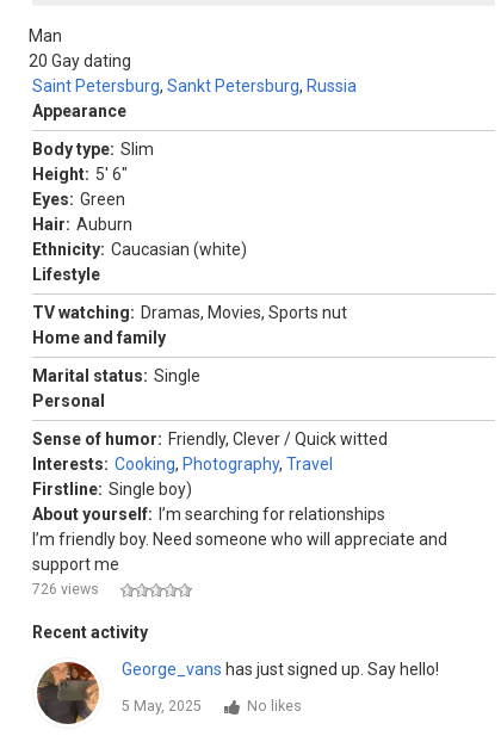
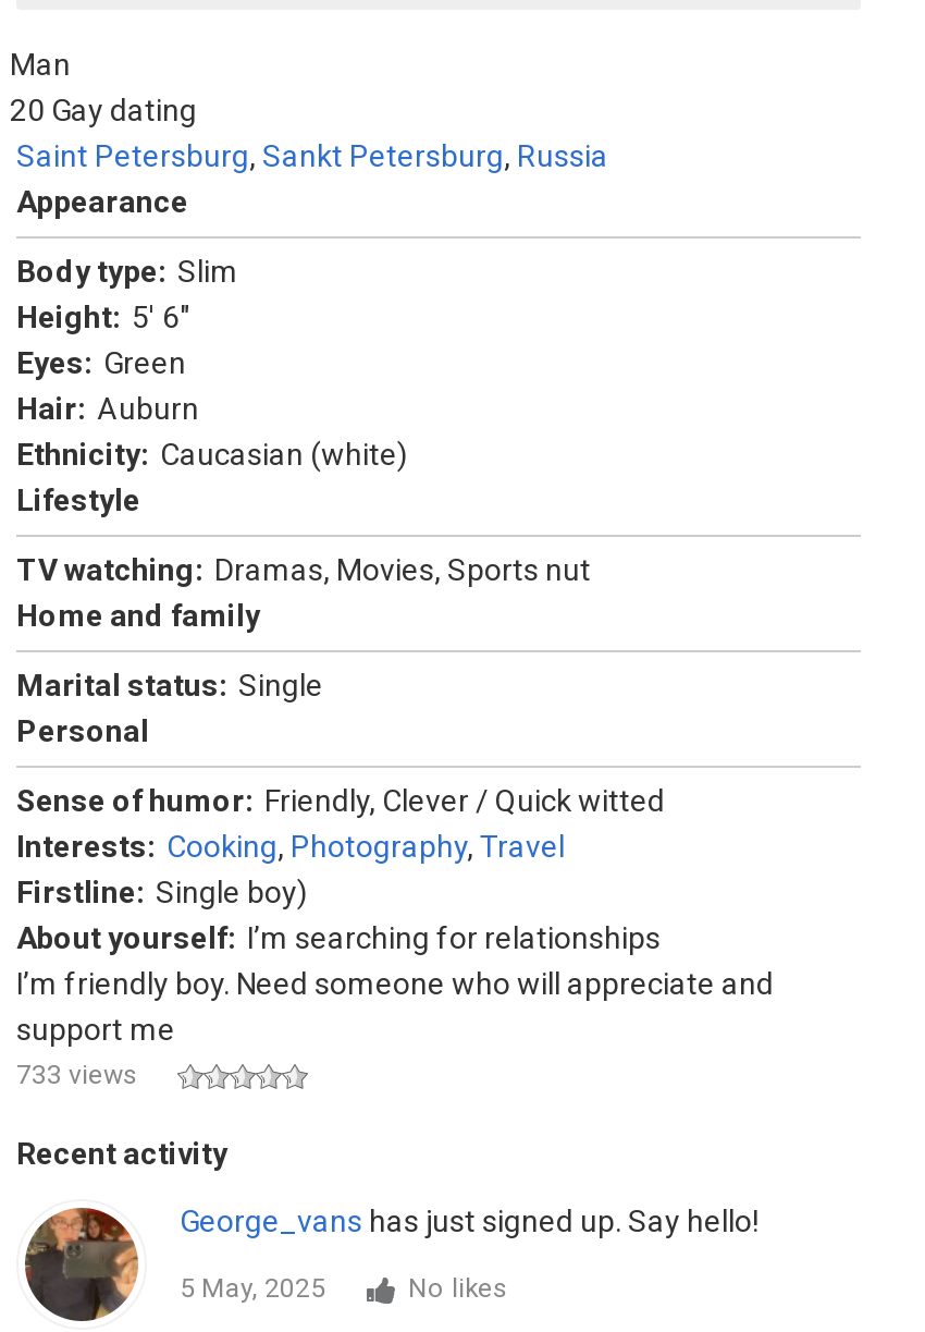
- 726 views
+ 733 views
